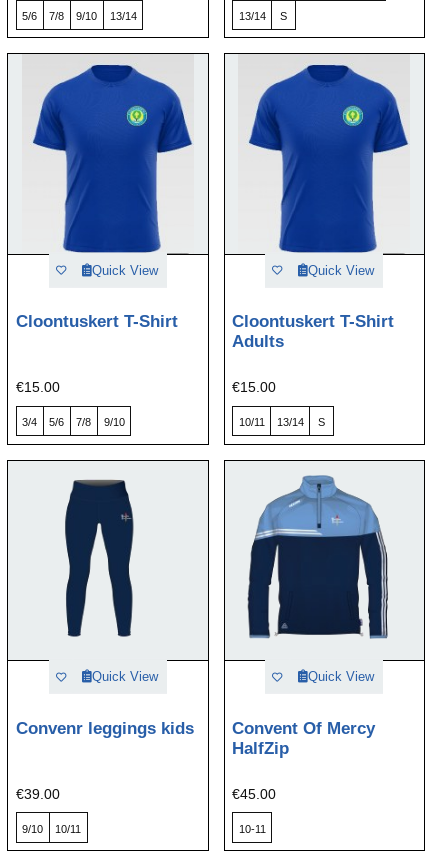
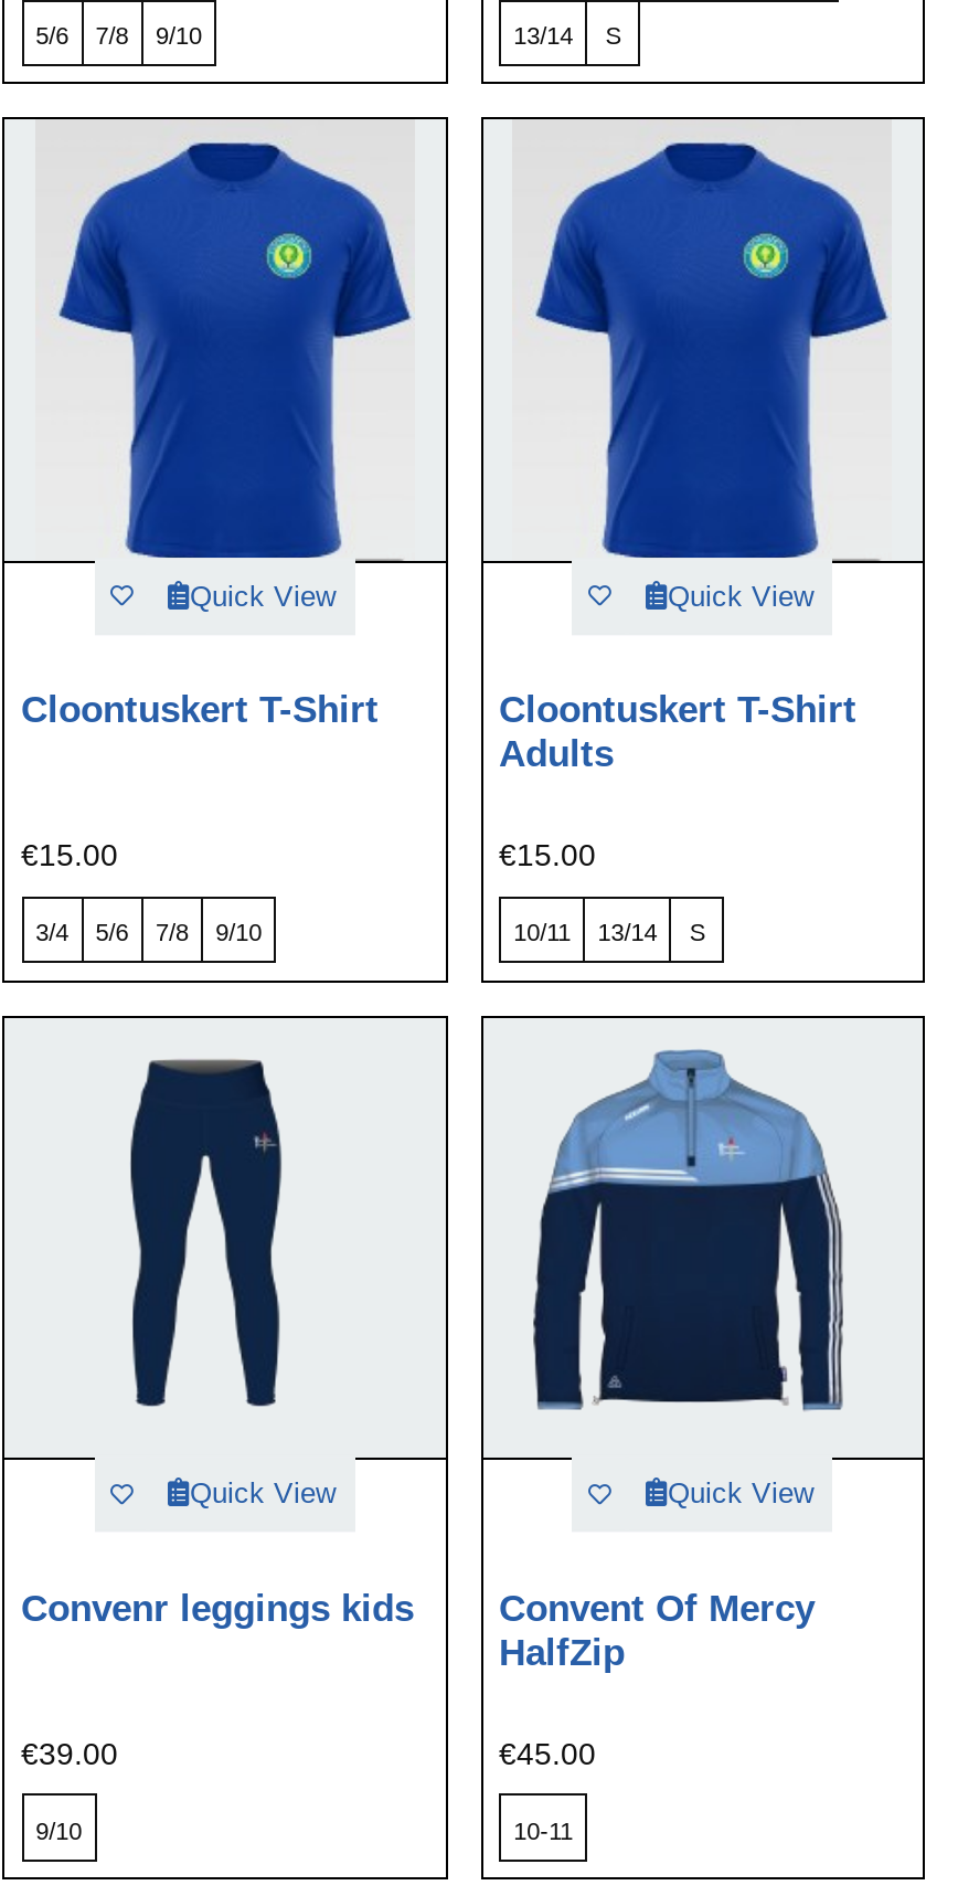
- 13/14

- 10/11
